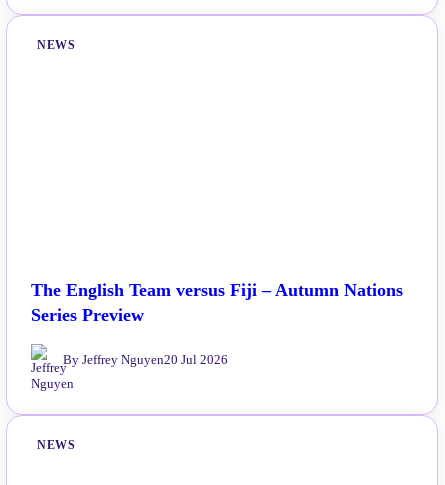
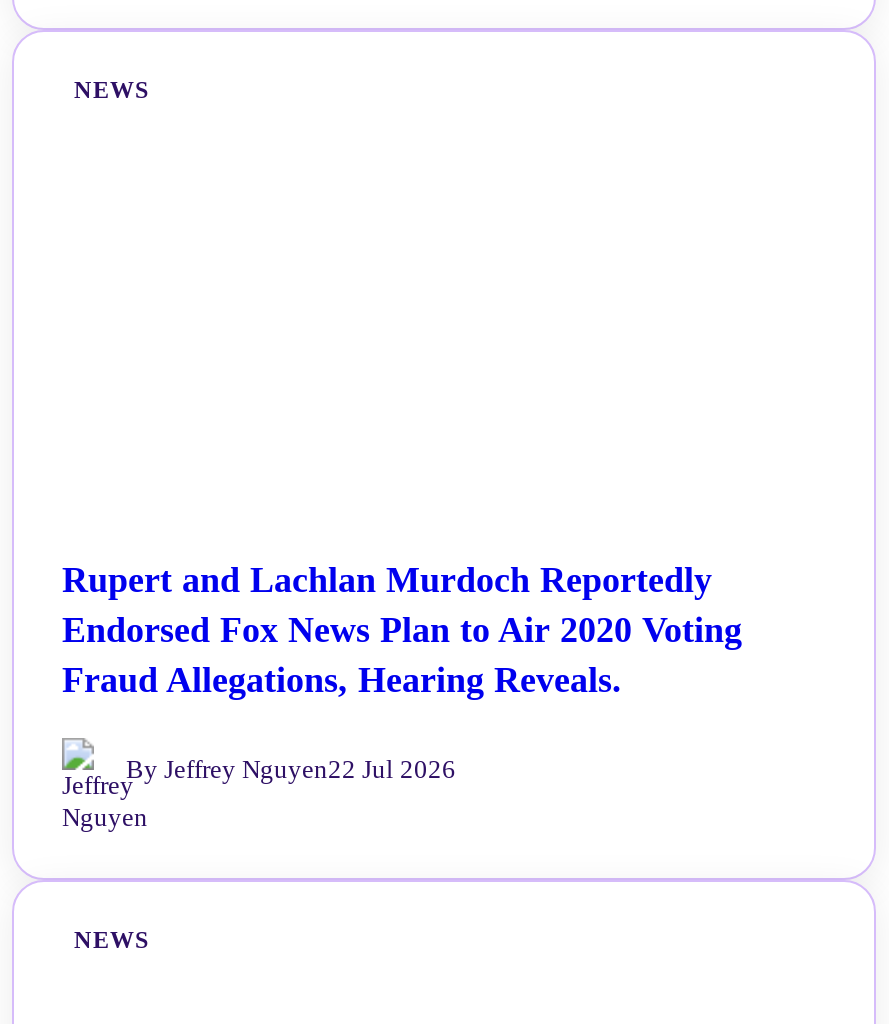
- The English Team versus Fiji – Autumn Nations
- Series Preview
+ Rupert and Lachlan Murdoch Reportedly
+ Endorsed Fox News Plan to Air 2020 Voting
+ Fraud Allegations, Hearing Reveals.

- By Jeffrey Nguyen20 Jul 2026
+ By Jeffrey Nguyen22 Jul 2026
